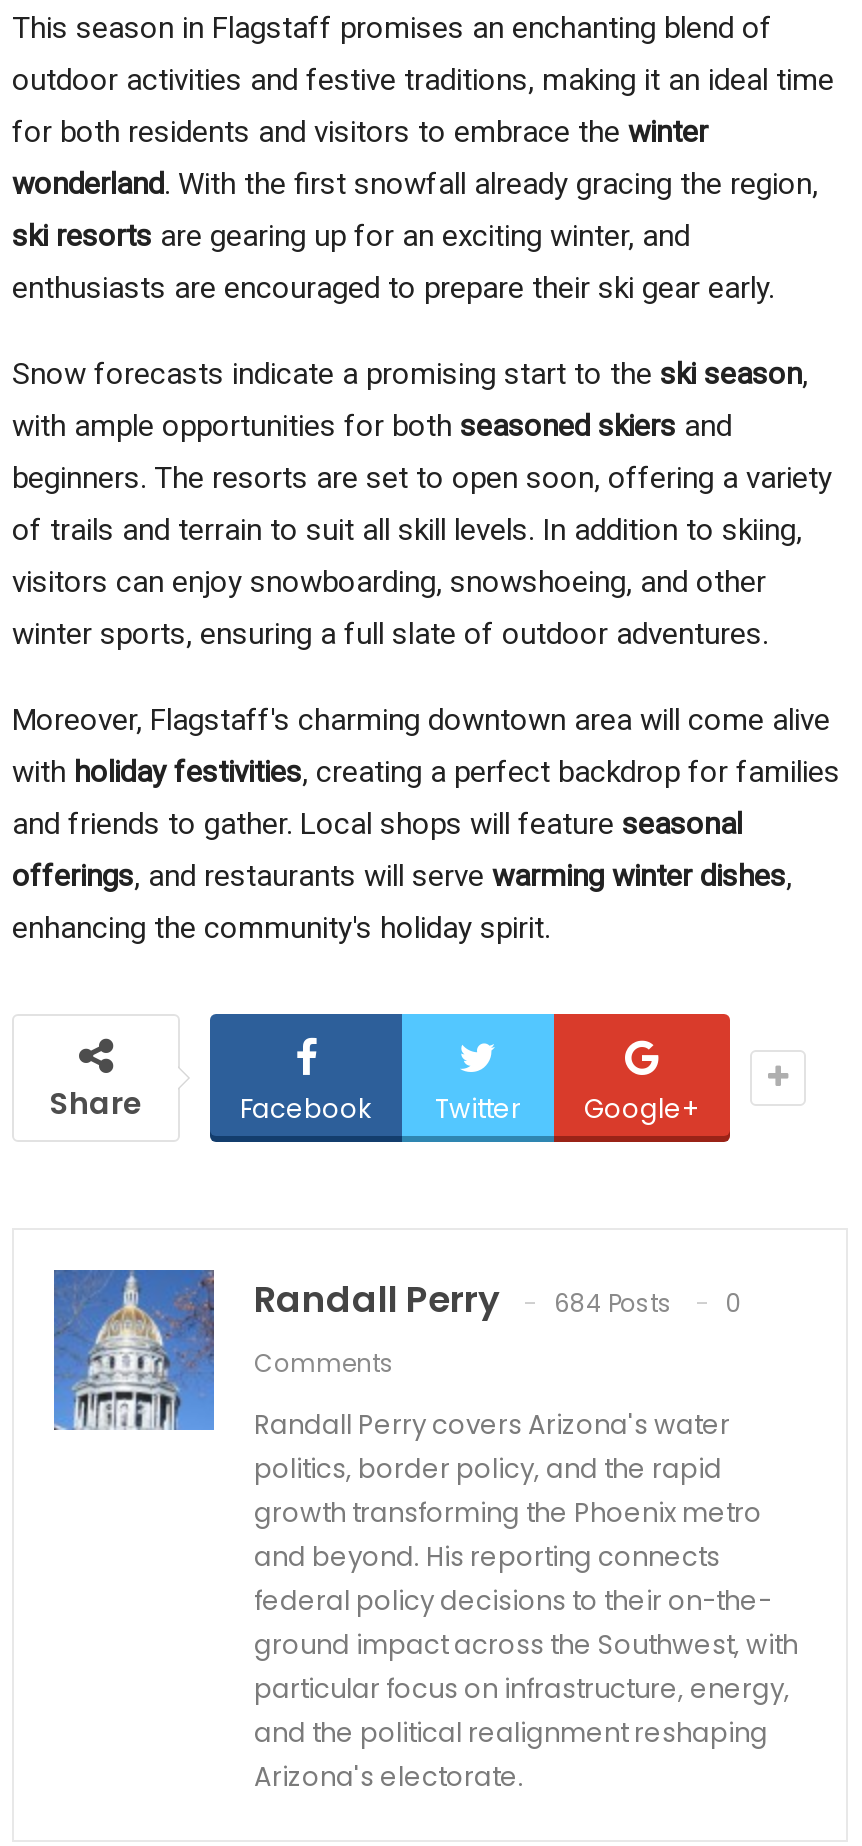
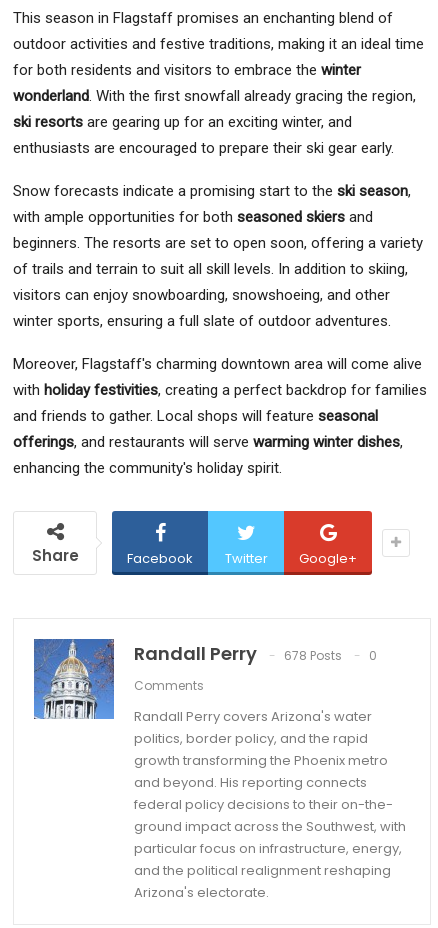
- Randall Perry 684 Posts 0
+ Randall Perry 678 Posts 0
